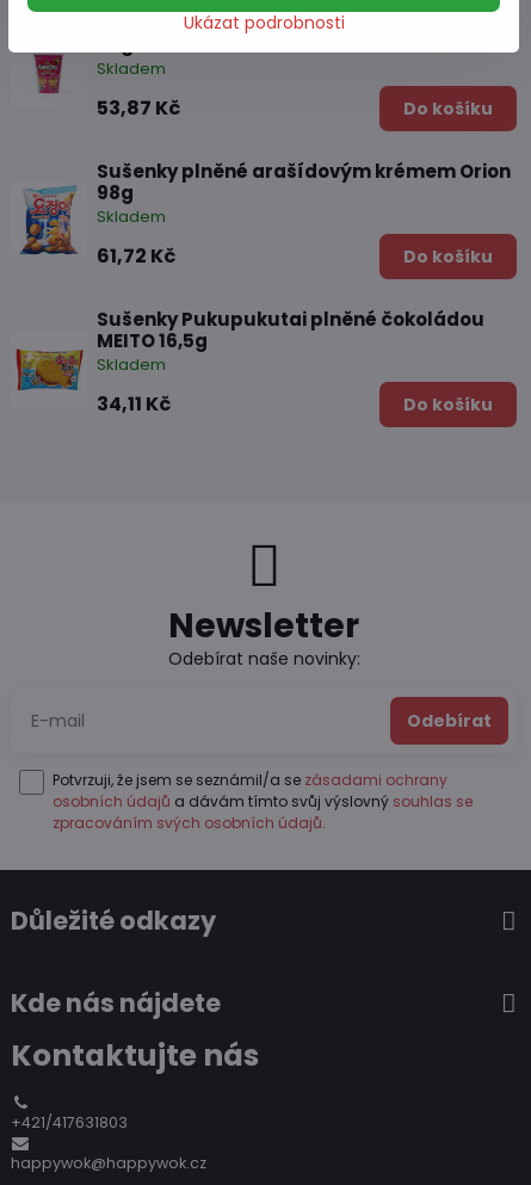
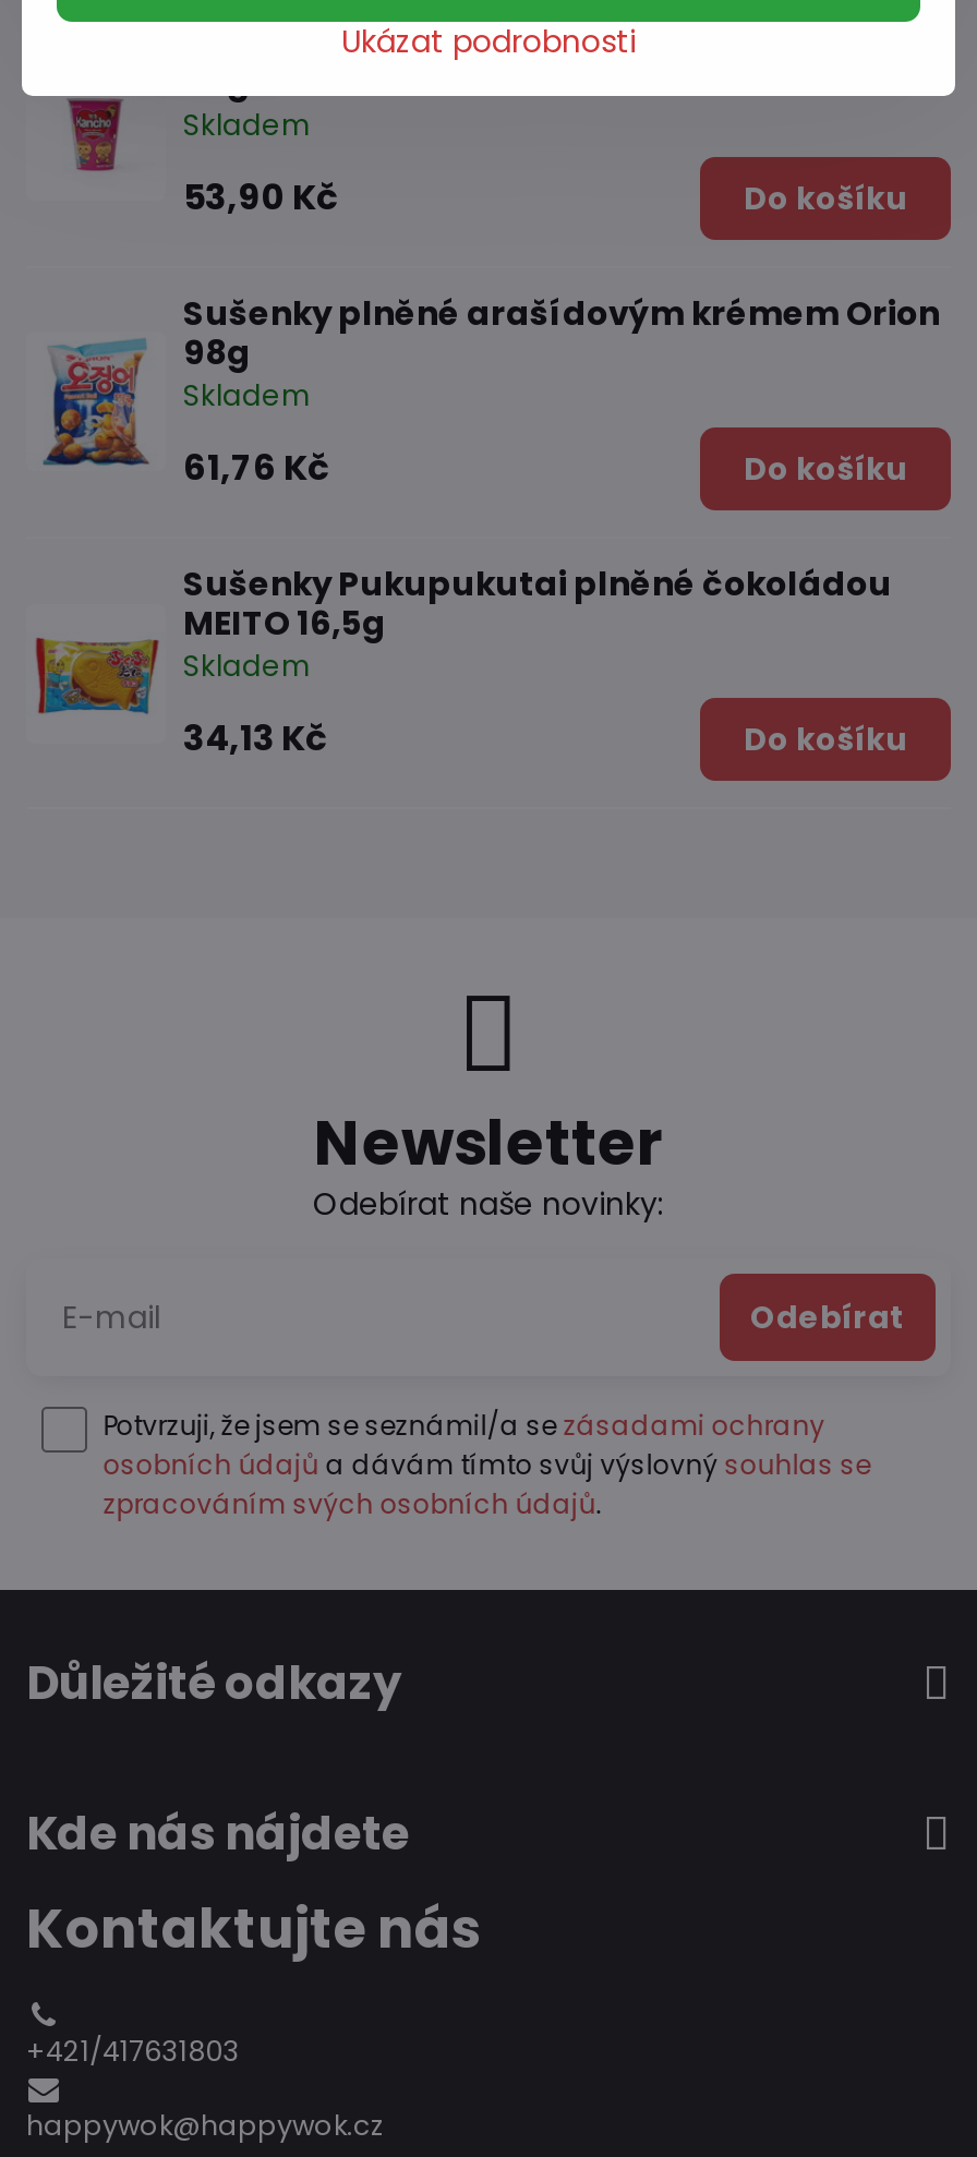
- 53,87 Kč
+ 53,90 Kč

- 61,72 Kč
+ 61,76 Kč

- 34,11 Kč
+ 34,13 Kč
